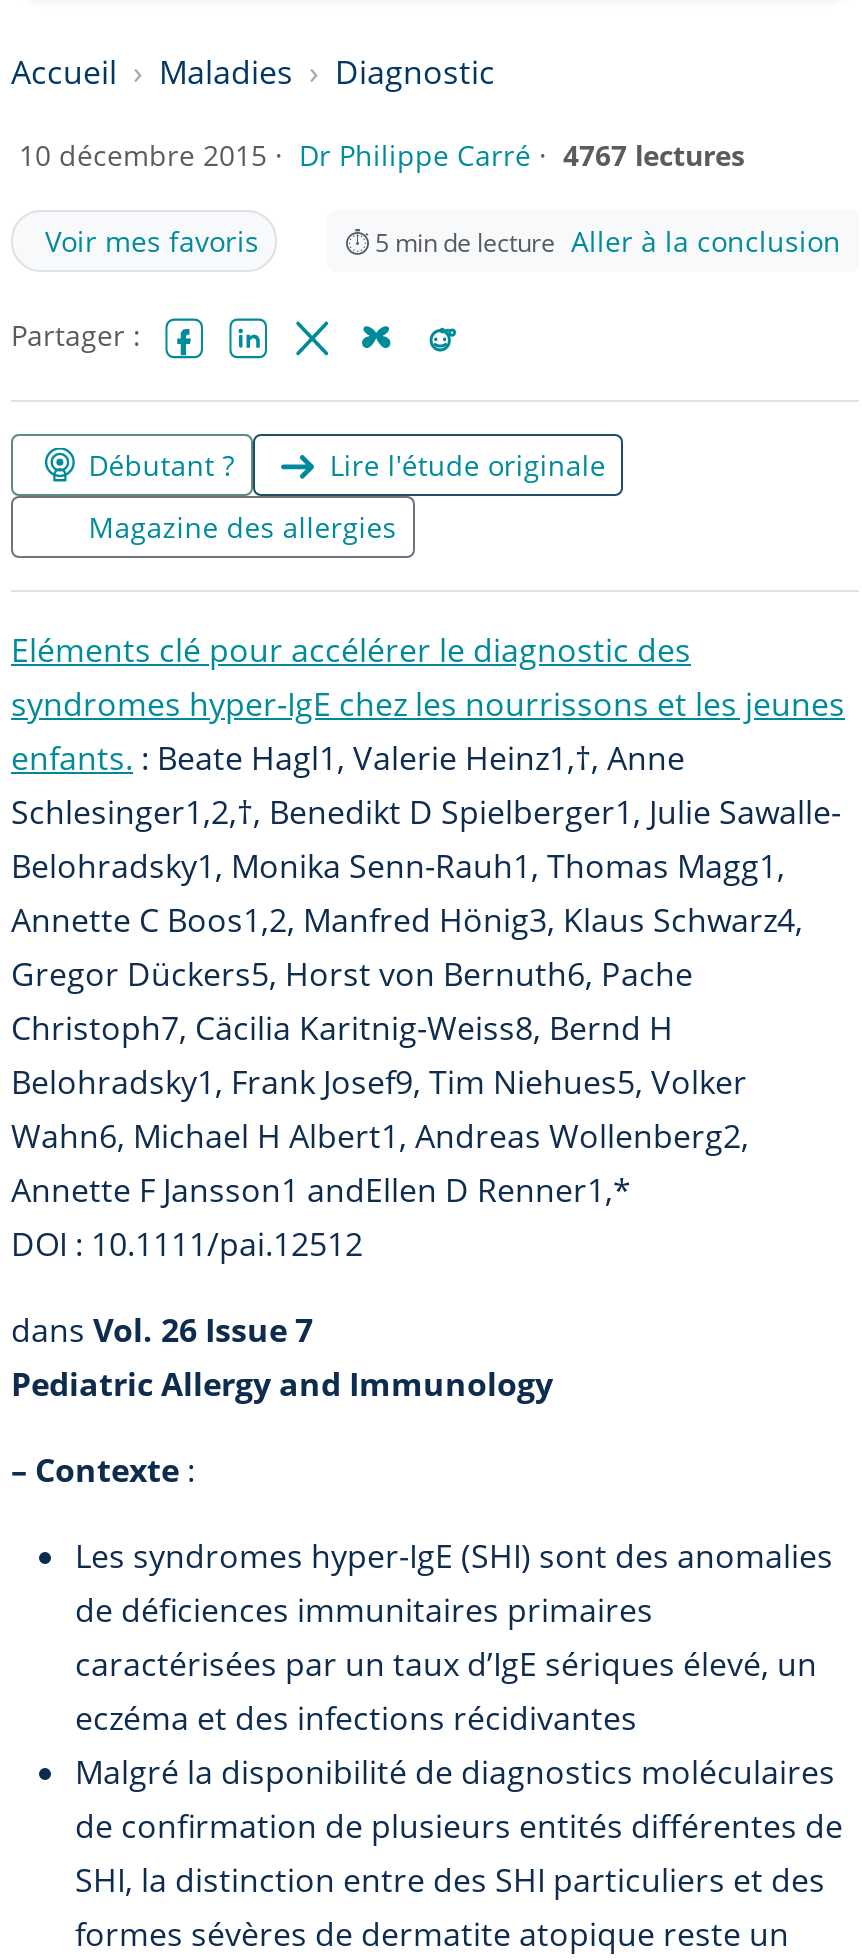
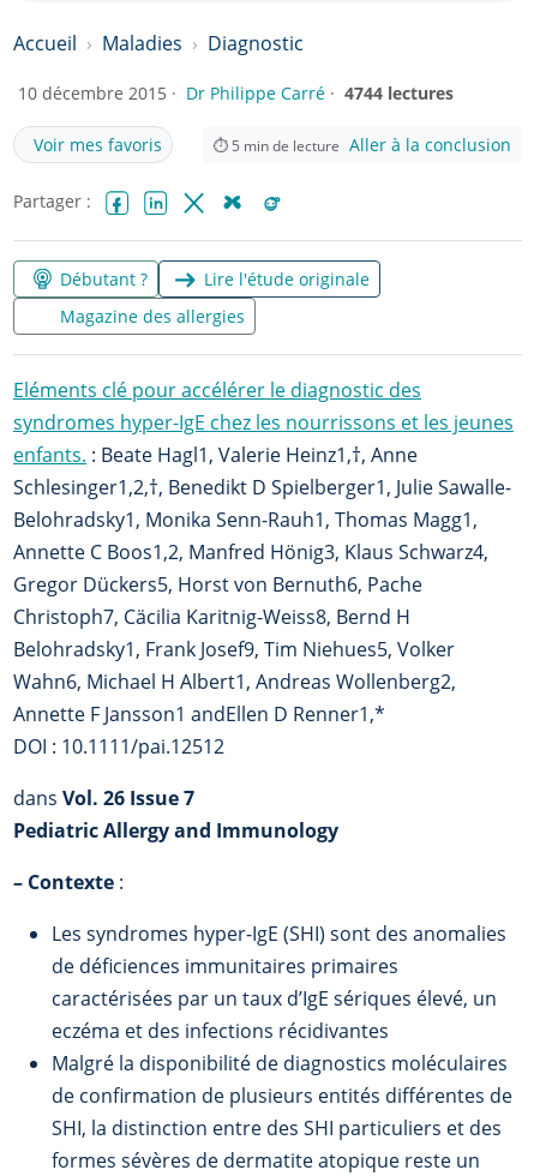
- 10 décembre 2015 · Dr Philippe Carré · 4767 lectures
+ 10 décembre 2015 · Dr Philippe Carré · 4744 lectures
